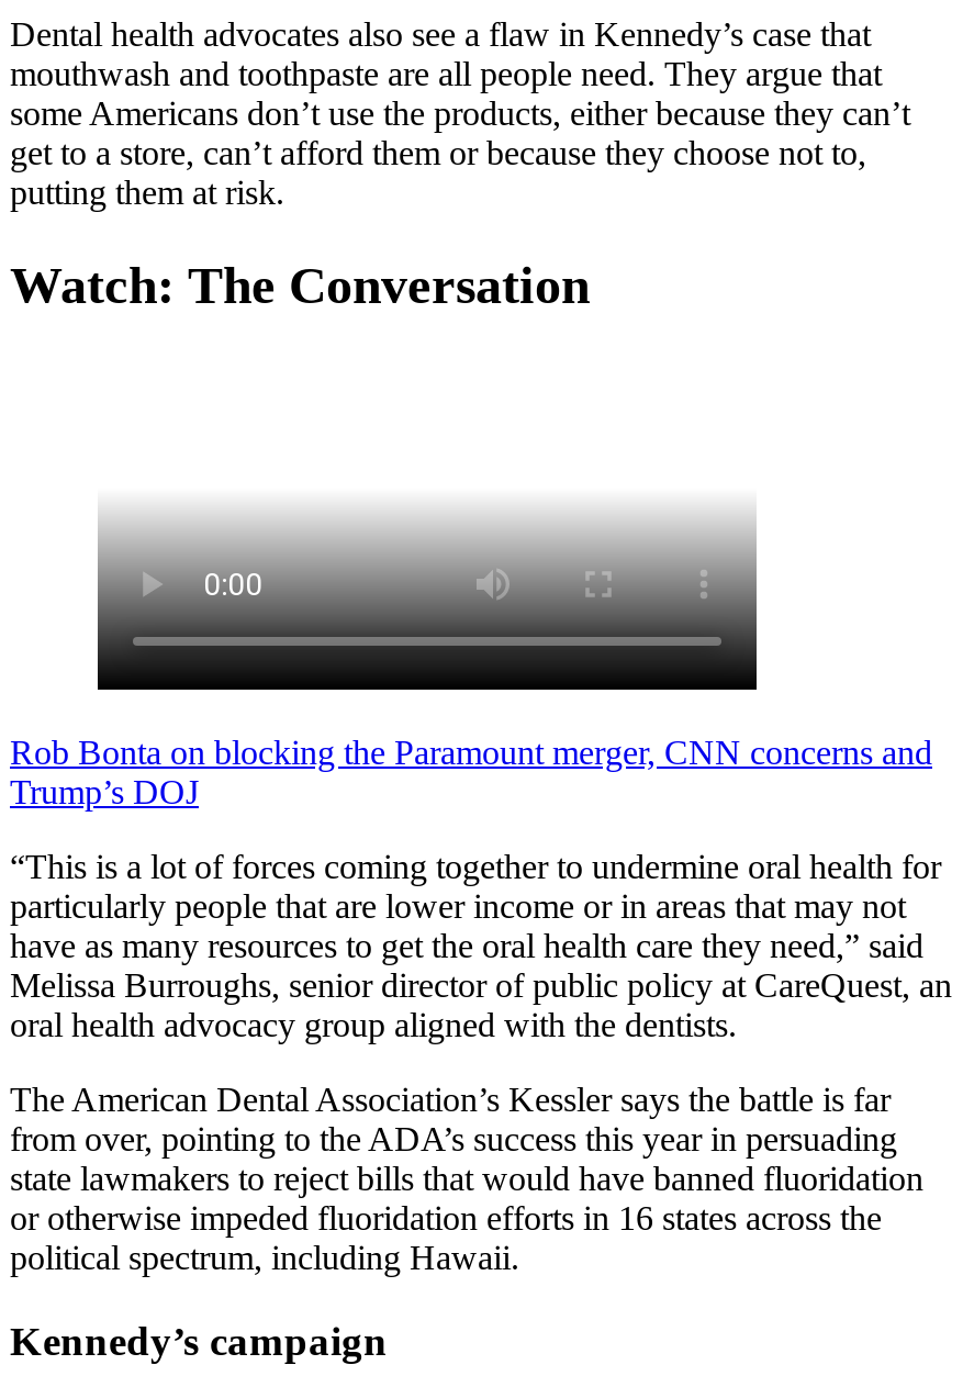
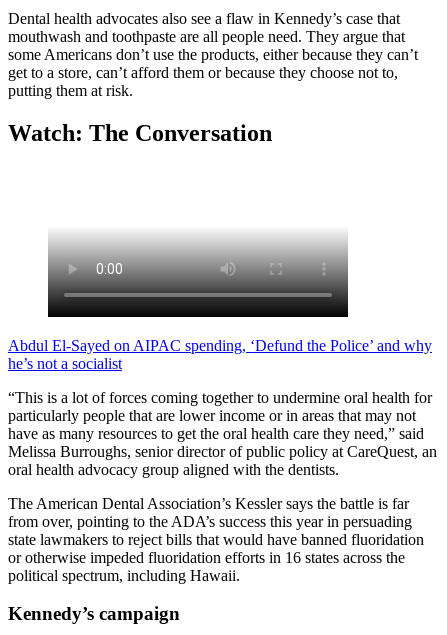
- Rob Bonta on blocking the Paramount merger, CNN concerns and
- Trump’s DOJ
+ Abdul El-Sayed on AIPAC spending, ‘Defund the Police’ and why
+ he’s not a socialist
